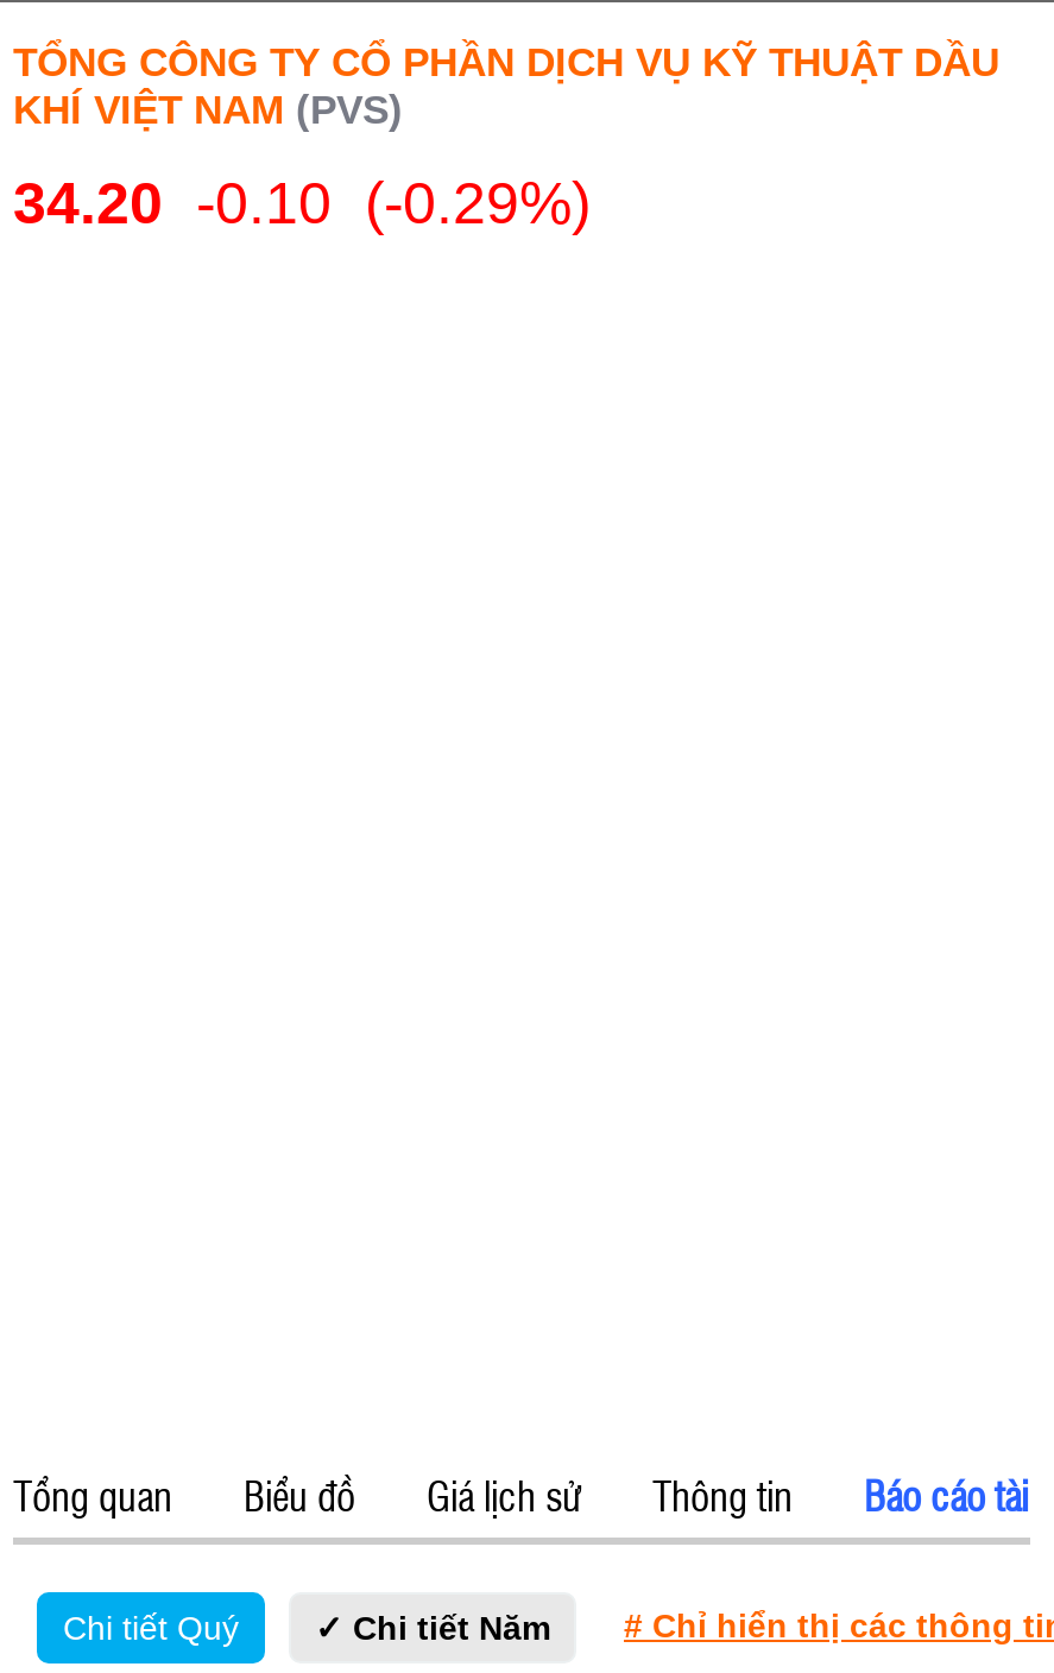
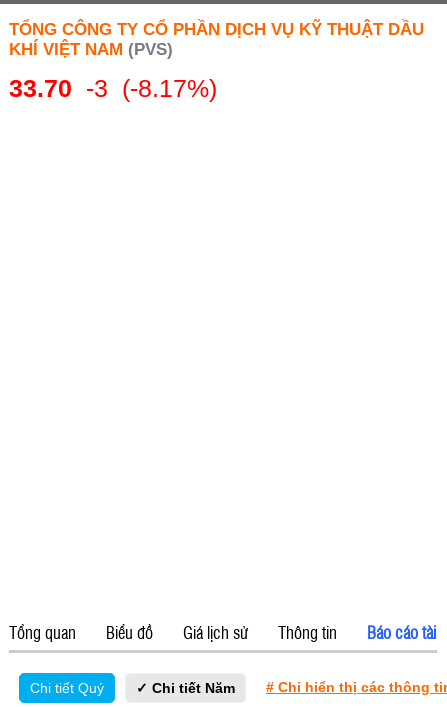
- 34.20 -0.10 (-0.29%)
+ 33.70 -3 (-8.17%)
